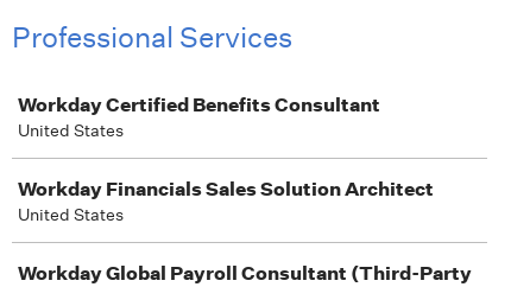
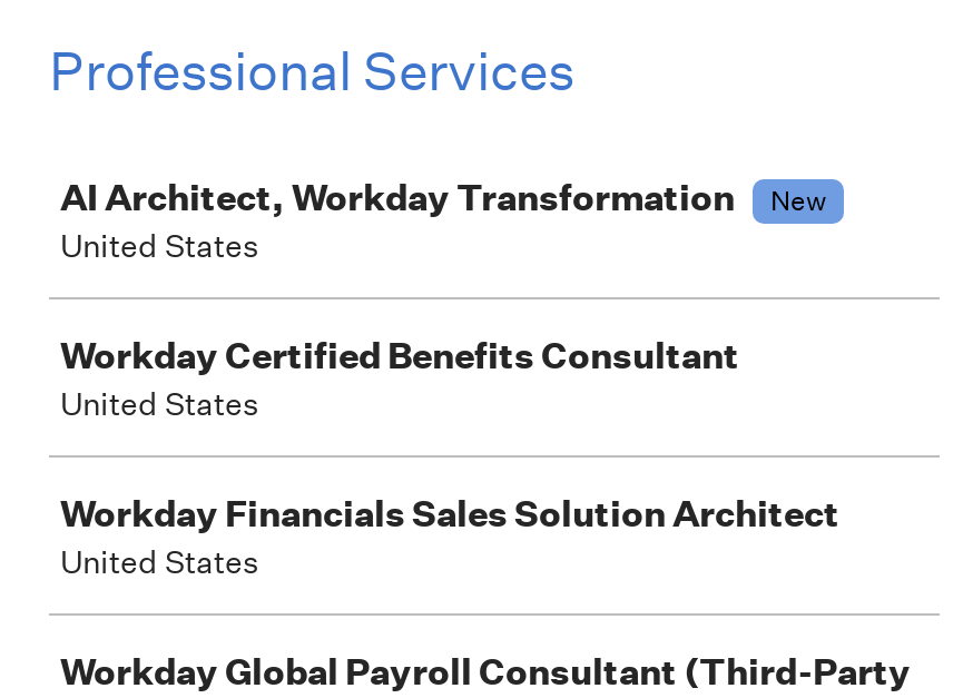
+ AI Architect, Workday Transformation
+ New
+ United States
